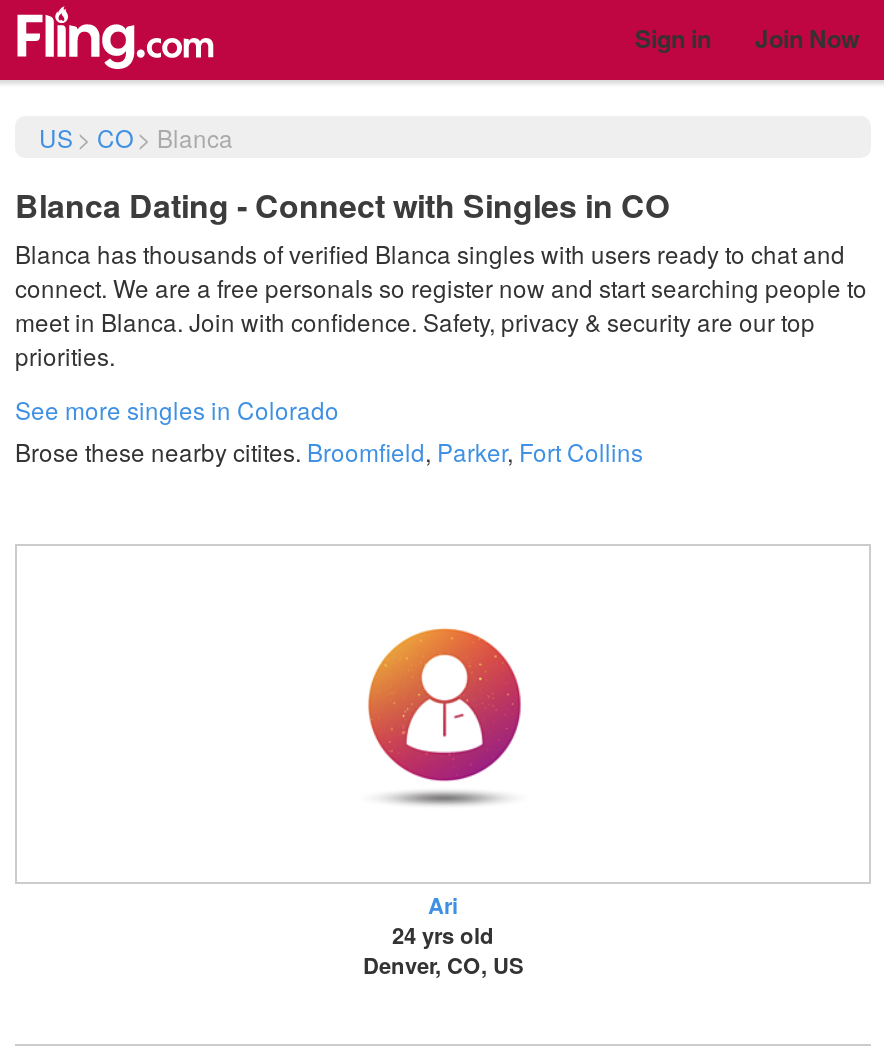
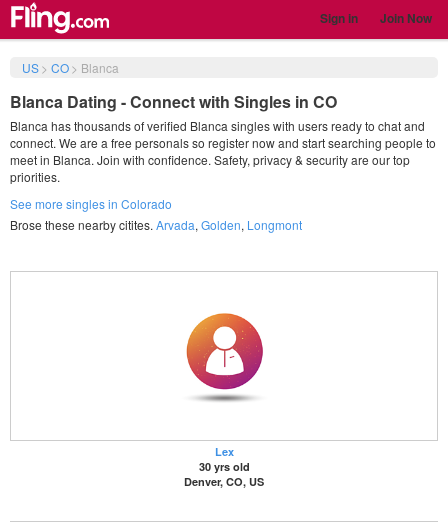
- Brose these nearby citites. Broomfield, Parker, Fort Collins
+ Brose these nearby citites. Arvada, Golden, Longmont

- Ari
- 24 yrs old
+ Lex
+ 30 yrs old
